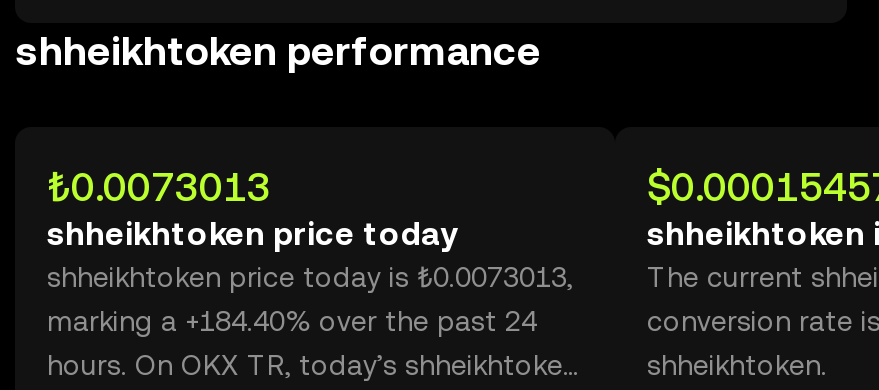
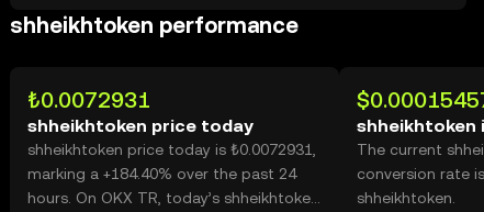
- ₺0.0073013
+ ₺0.0072931

- shheikhtoken price today is ₺0.0073013,
+ shheikhtoken price today is ₺0.0072931,
